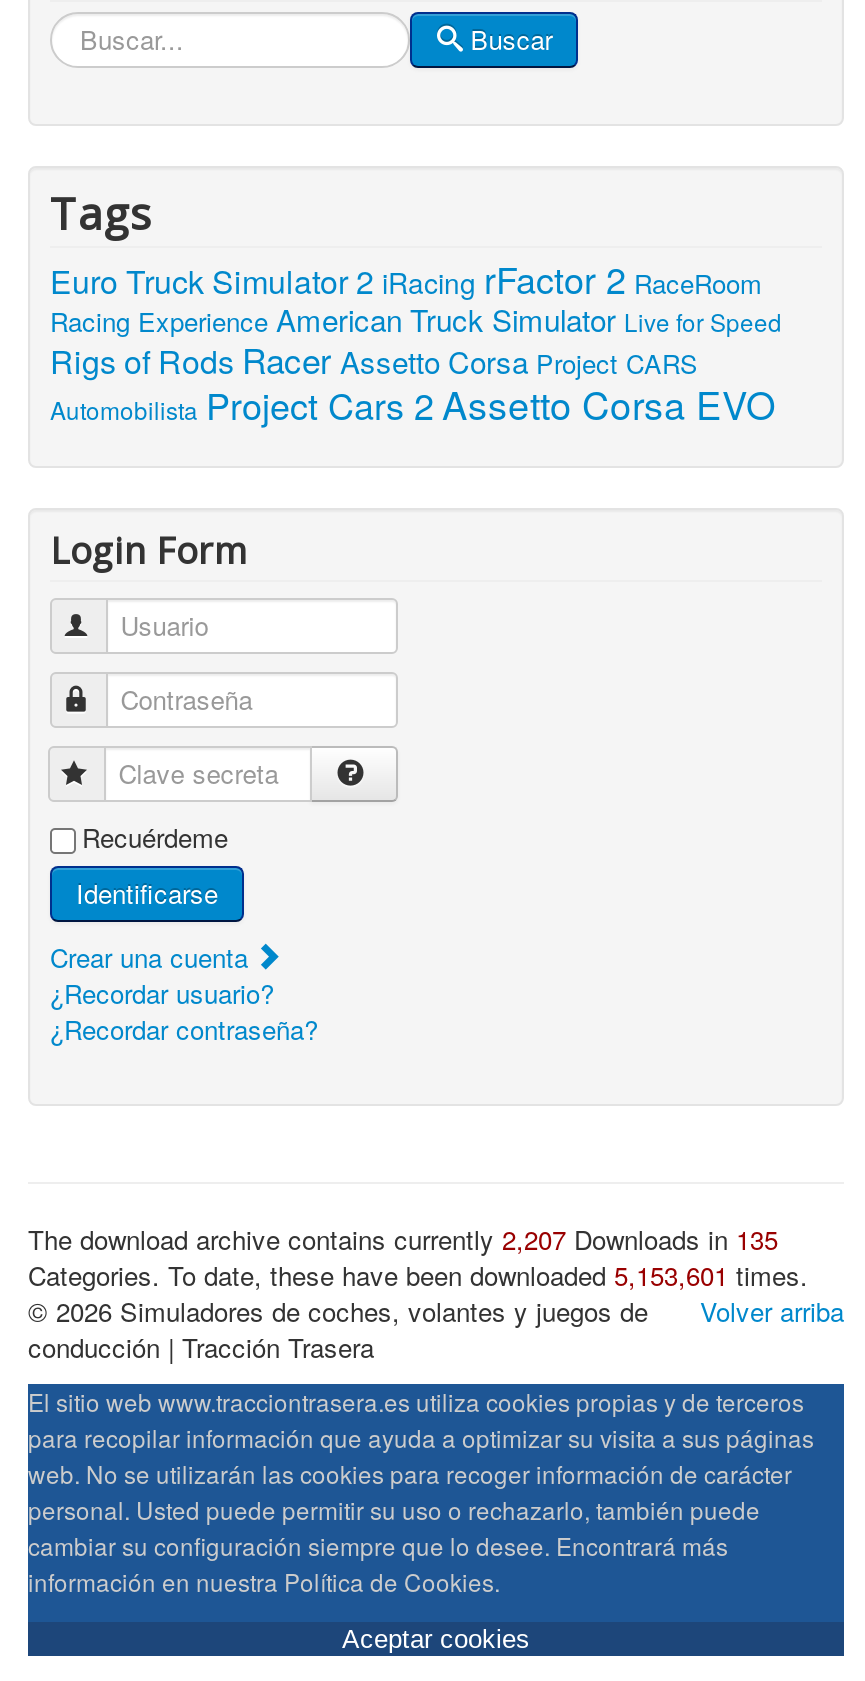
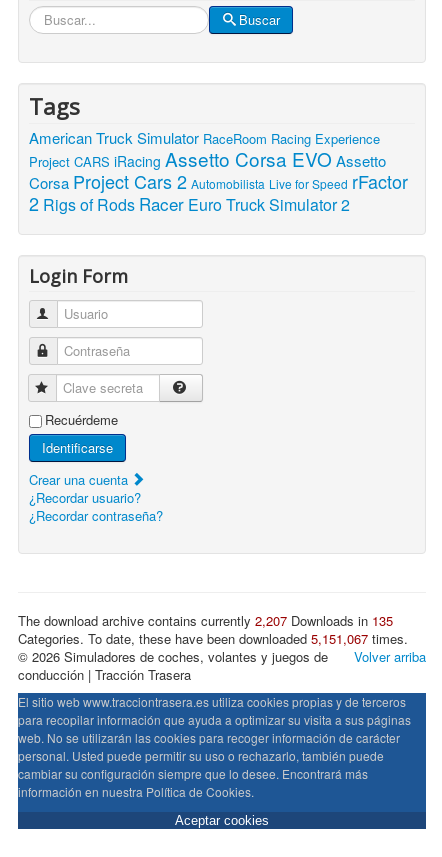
- Euro Truck Simulator 2 iRacing rFactor 2 RaceRoom
- Racing Experience American Truck Simulator Live for Speed
- Rigs of Rods Racer Assetto Corsa Project CARS
- Automobilista Project Cars 2 Assetto Corsa EVO
+ American Truck Simulator RaceRoom Racing Experience
+ Project CARS iRacing Assetto Corsa EVO Assetto
+ Corsa Project Cars 2 Automobilista Live for Speed rFactor
+ 2 Rigs of Rods Racer Euro Truck Simulator 2

- Categories. To date, these have been downloaded 5,153,601 times.
+ Categories. To date, these have been downloaded 5,151,067 times.
